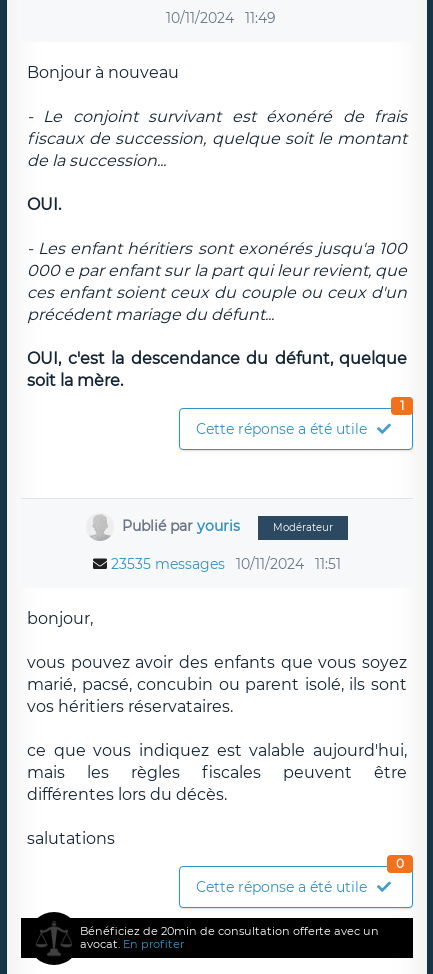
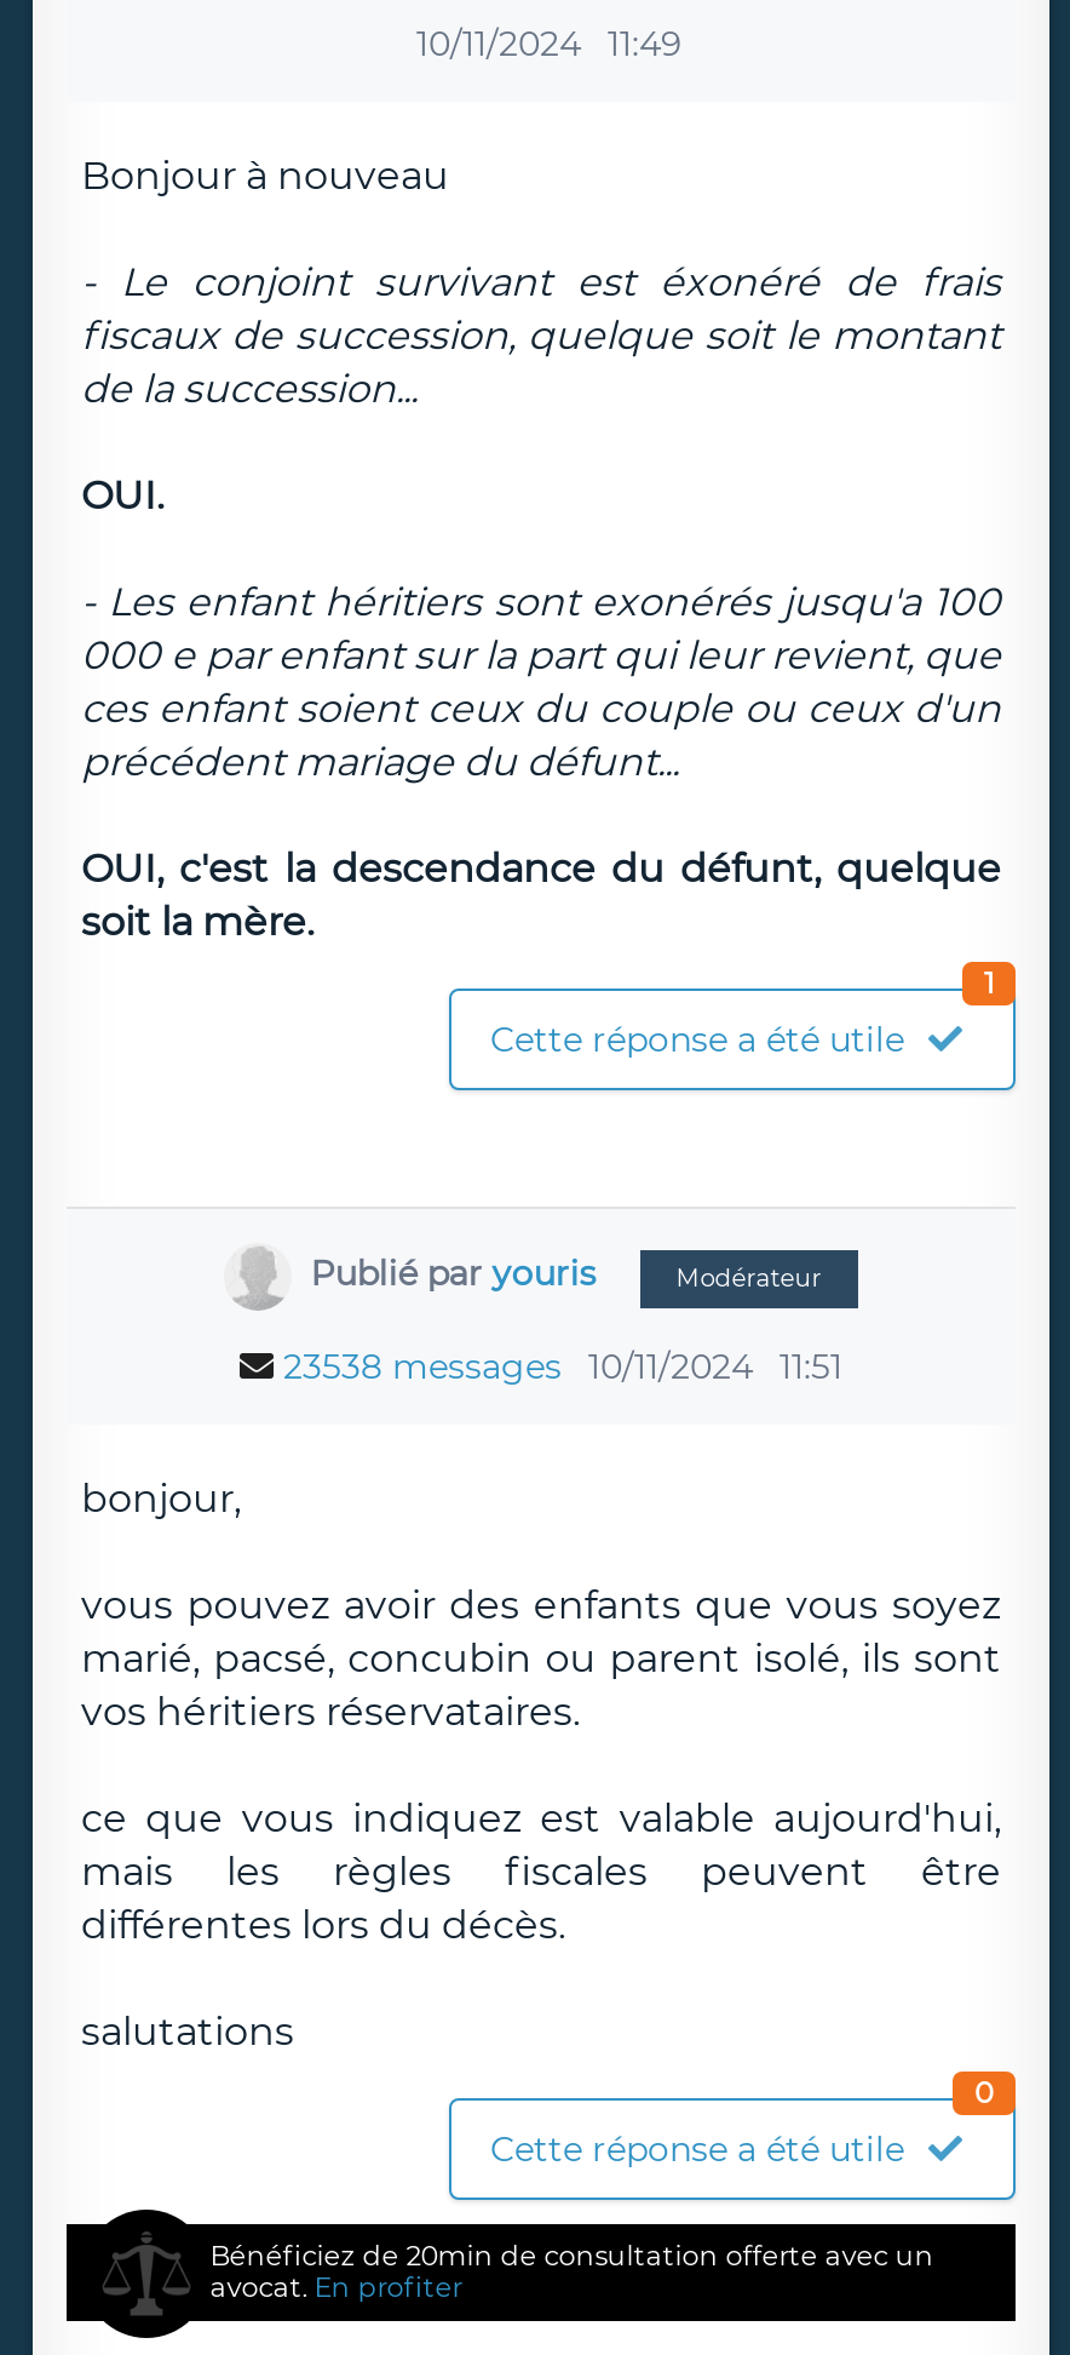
- 23535 messages
+ 23538 messages
